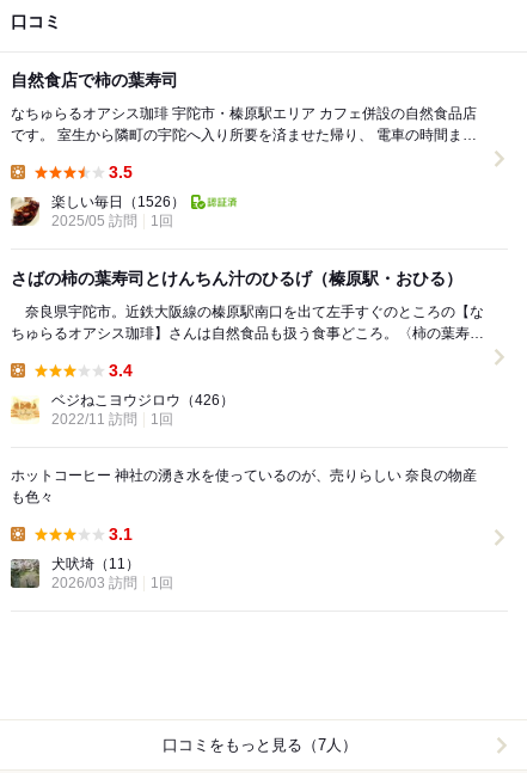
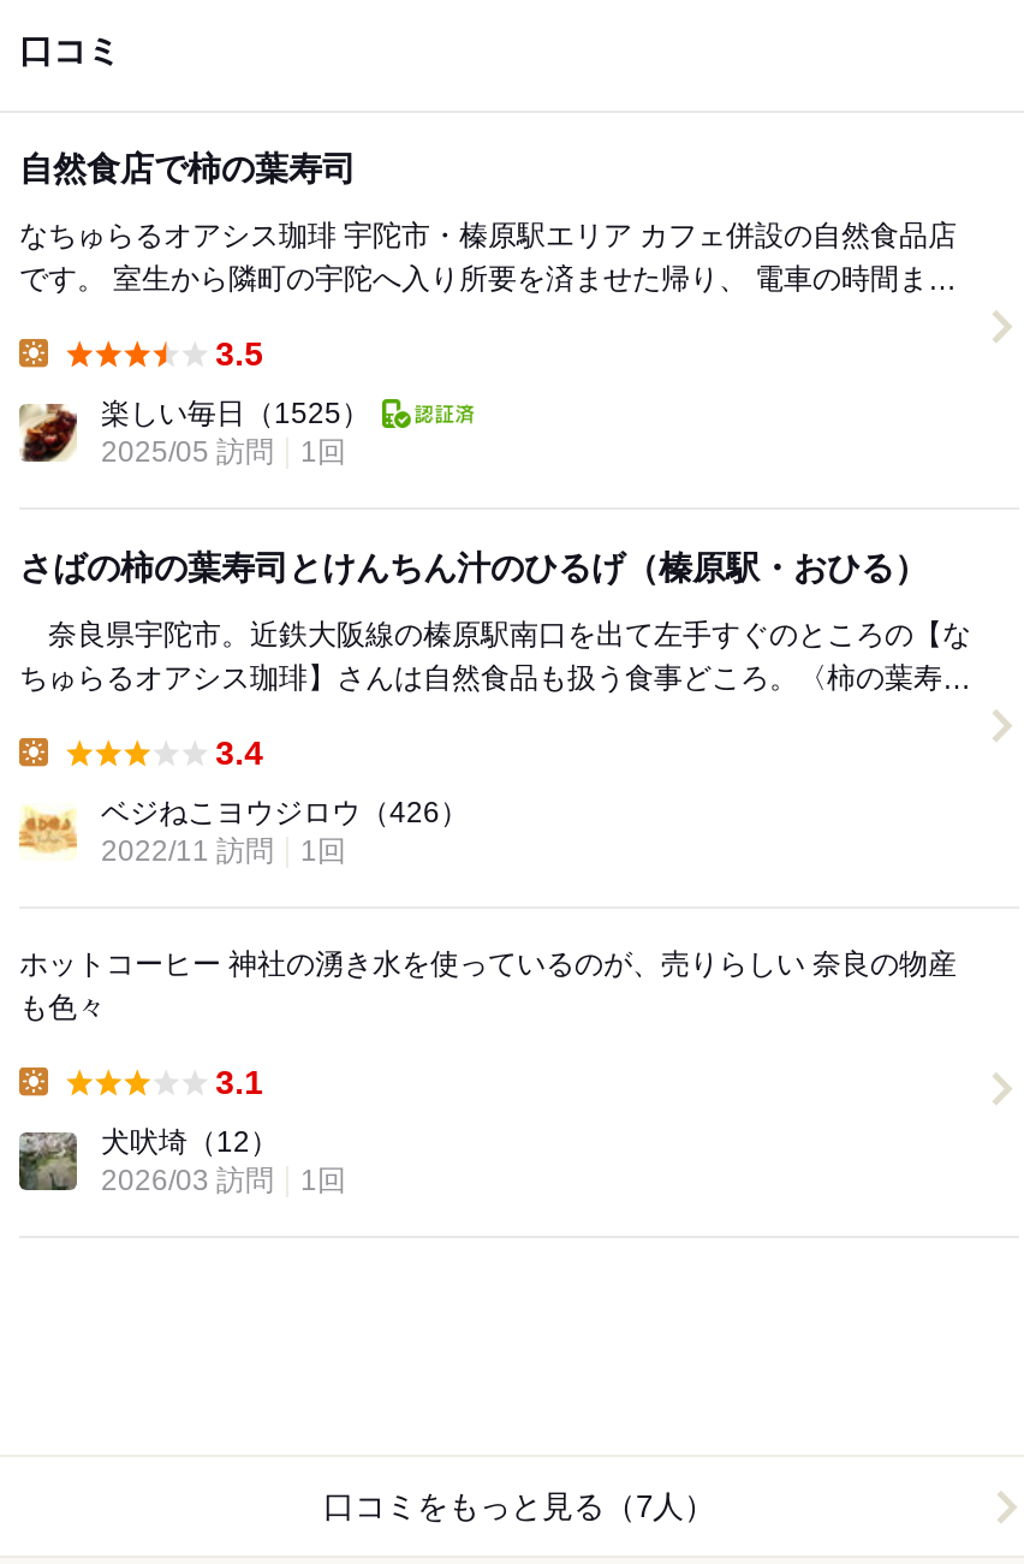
- 楽しい毎日（1526）
+ 楽しい毎日（1525）

- 犬吠埼（11）
+ 犬吠埼（12）
